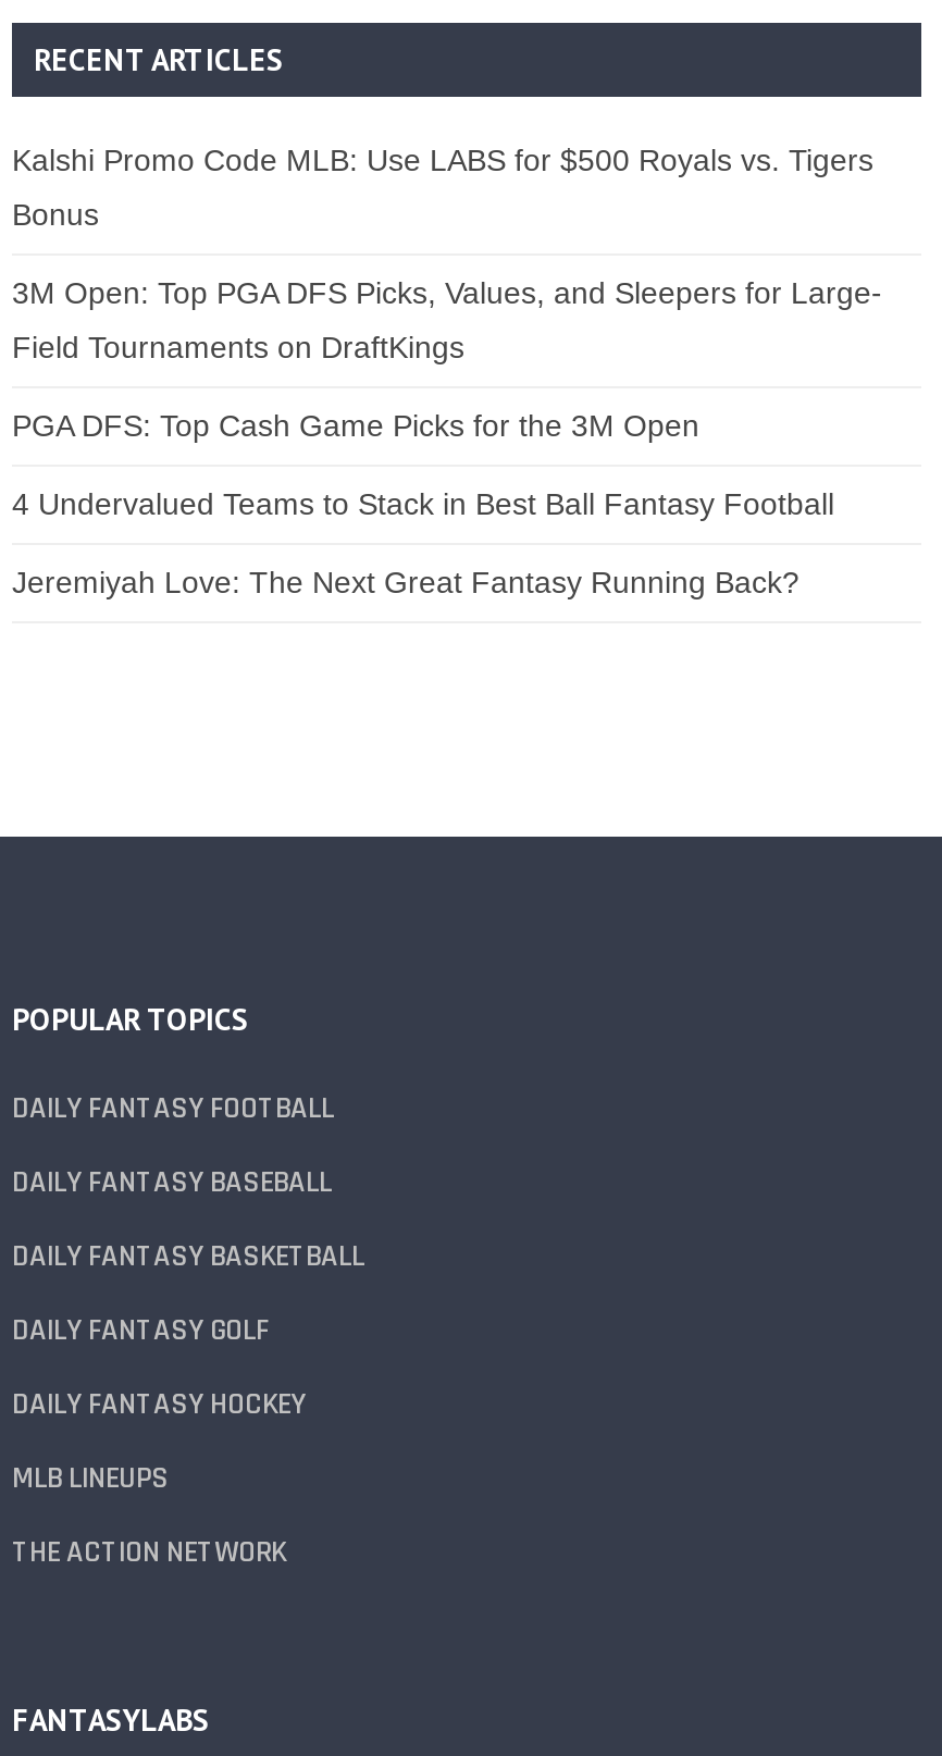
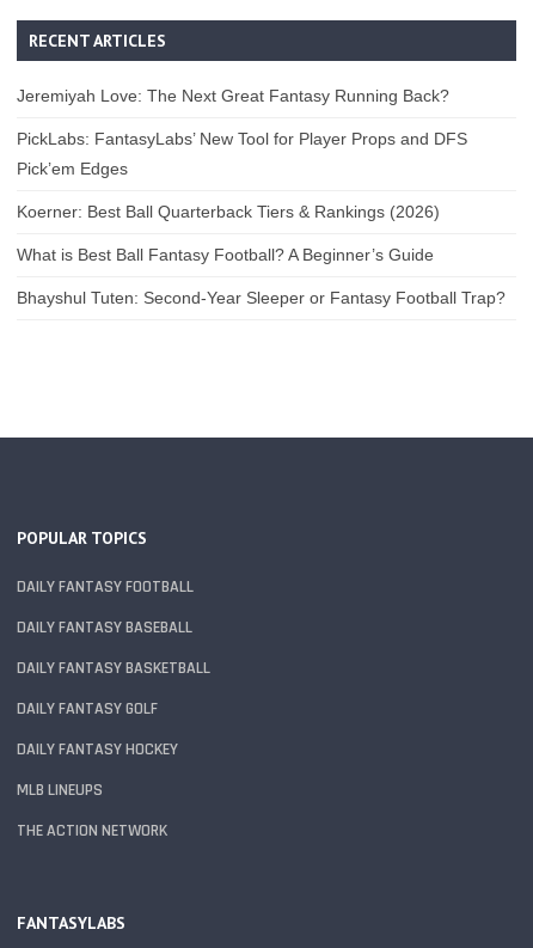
- Kalshi Promo Code MLB: Use LABS for $500 Royals vs. Tigers
- Bonus
- 3M Open: Top PGA DFS Picks, Values, and Sleepers for Large-
- Field Tournaments on DraftKings
- PGA DFS: Top Cash Game Picks for the 3M Open
- 4 Undervalued Teams to Stack in Best Ball Fantasy Football

moved up: Jeremiyah Love: The Next Great Fantasy Running Back?

+ PickLabs: FantasyLabs’ New Tool for Player Props and DFS
+ Pick’em Edges
+ Koerner: Best Ball Quarterback Tiers & Rankings (2026)
+ What is Best Ball Fantasy Football? A Beginner’s Guide
+ Bhayshul Tuten: Second-Year Sleeper or Fantasy Football Trap?
